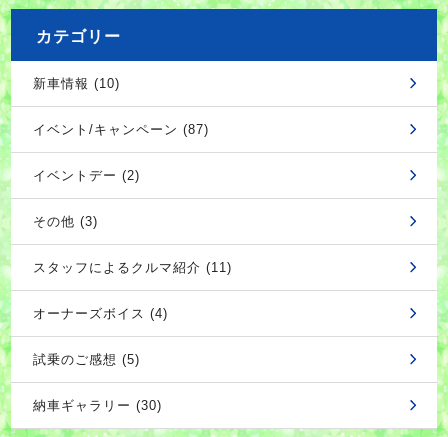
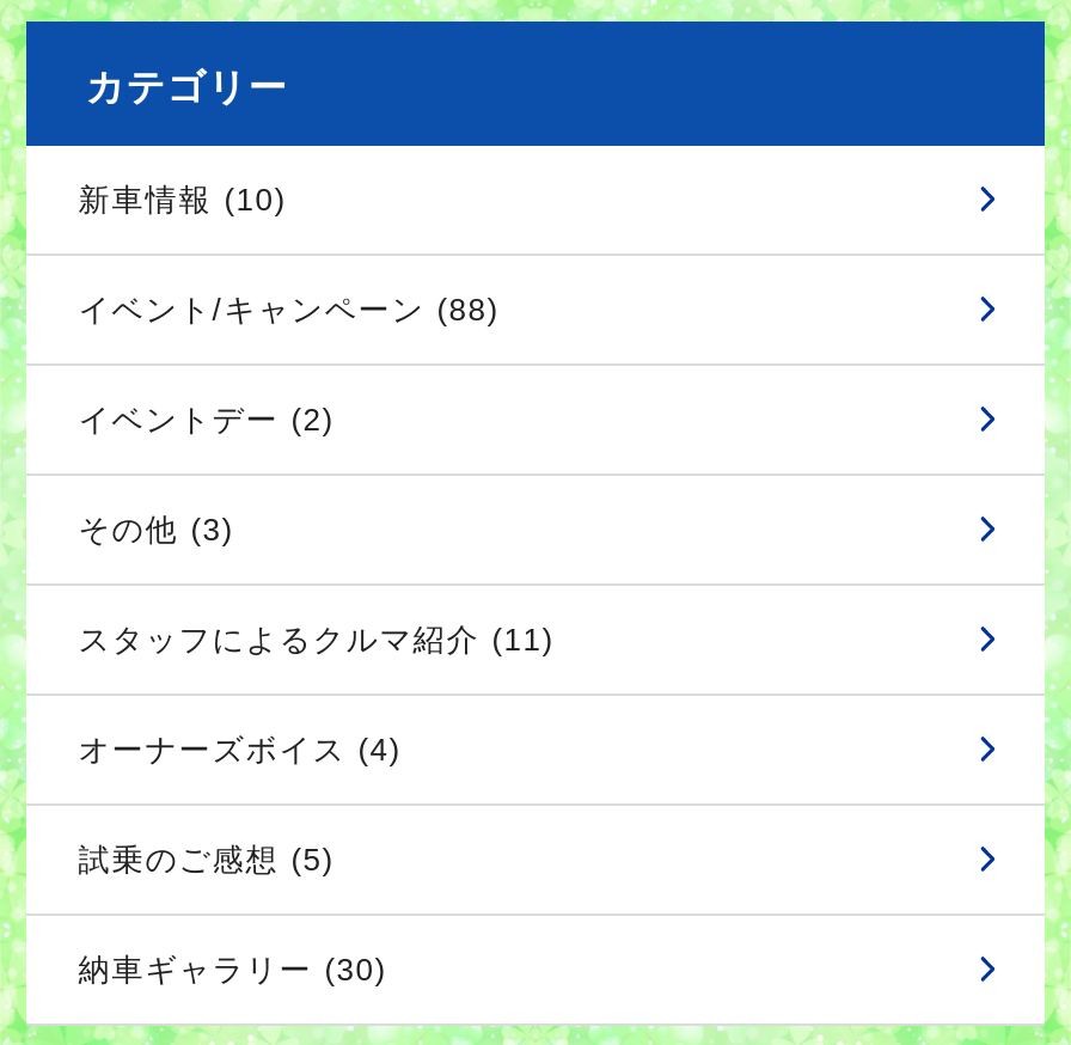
- イベント/キャンペーン (87)
+ イベント/キャンペーン (88)
